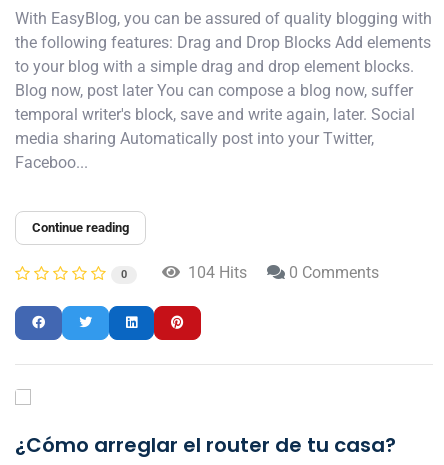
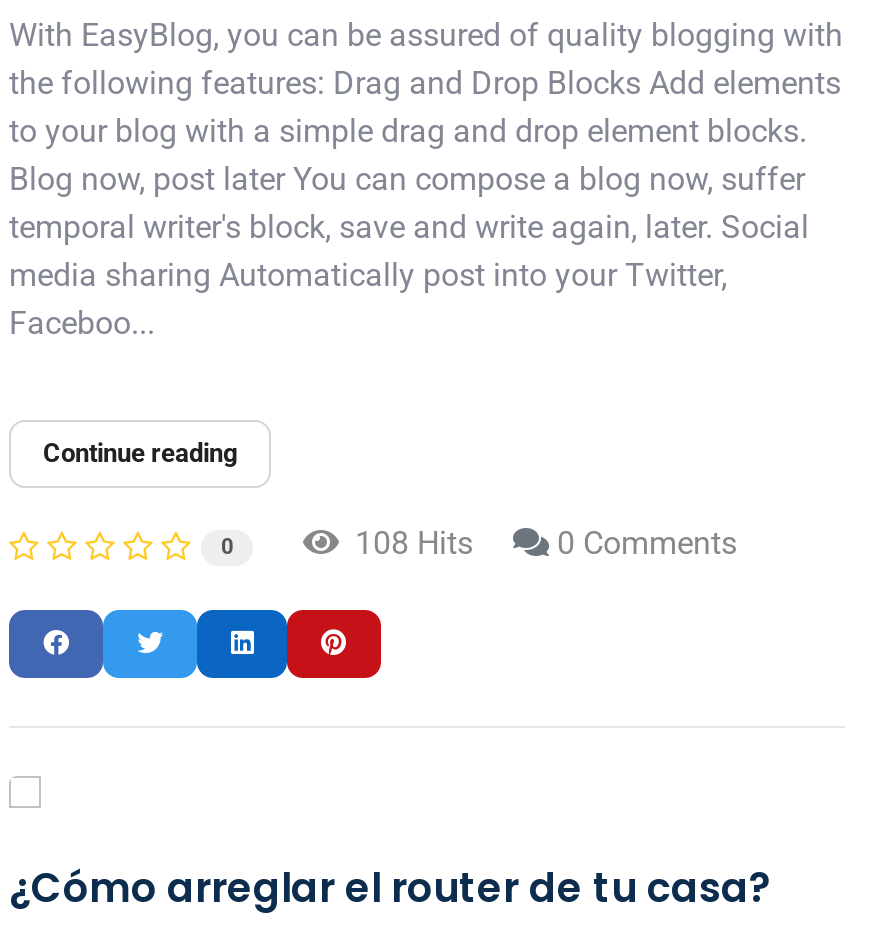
- 104 Hits
+ 108 Hits
